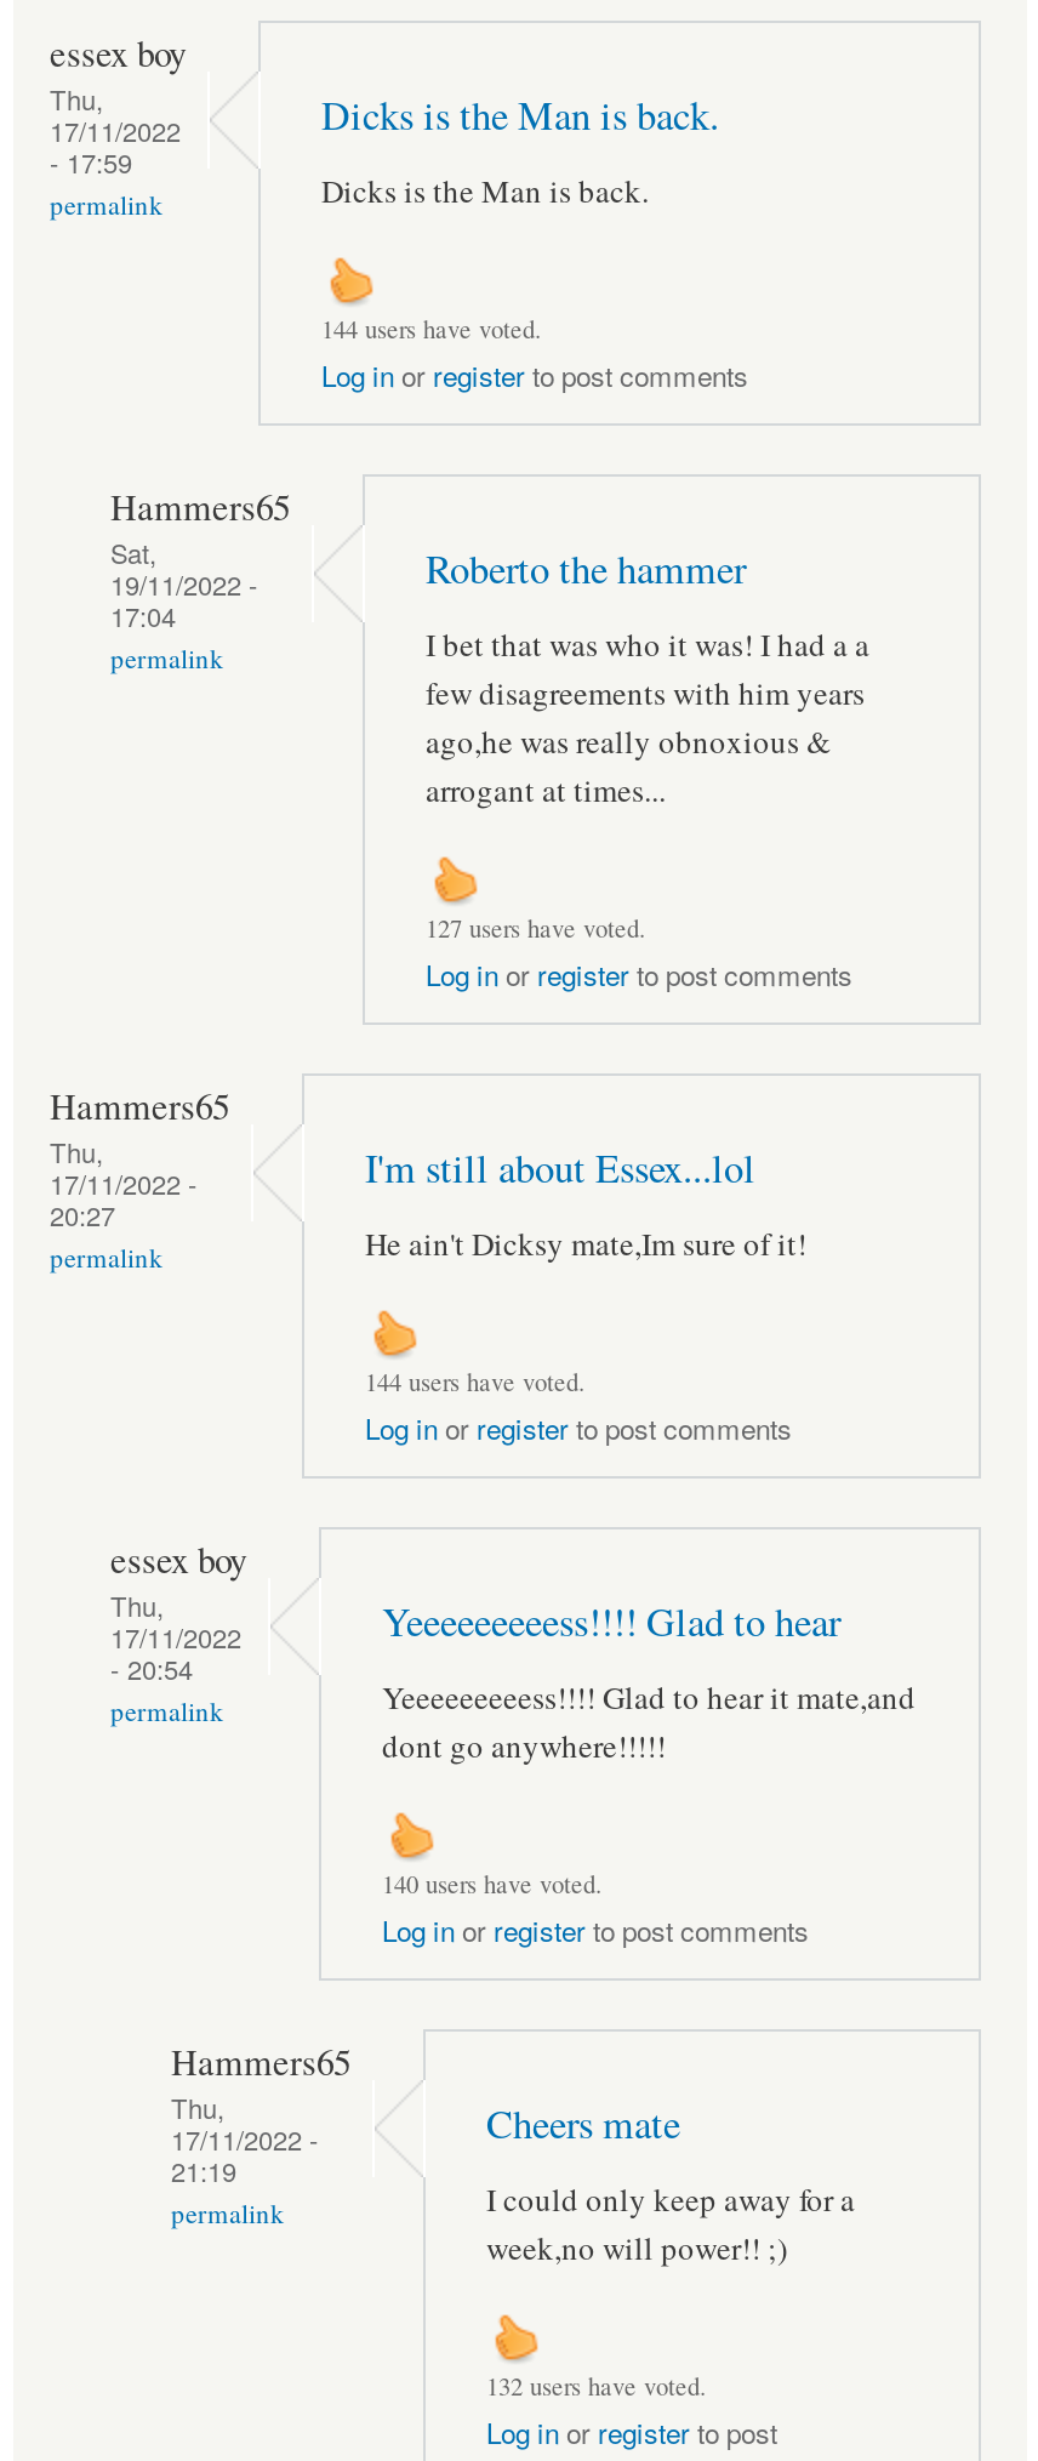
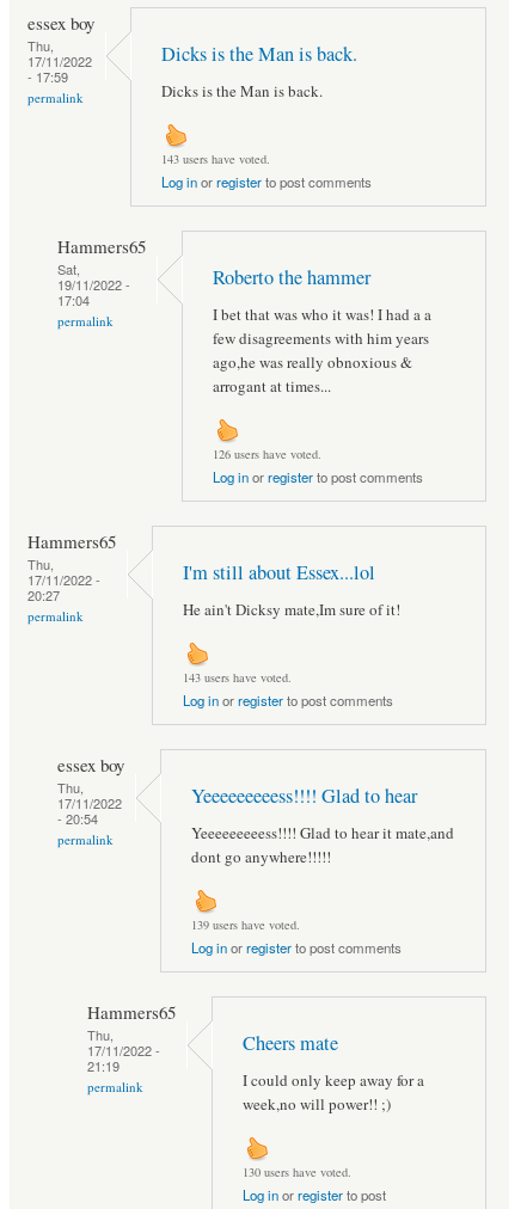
- 144 users have voted.
+ 143 users have voted.

- 127 users have voted.
+ 126 users have voted.

- 144 users have voted.
+ 143 users have voted.

- 140 users have voted.
+ 139 users have voted.

- 132 users have voted.
+ 130 users have voted.
